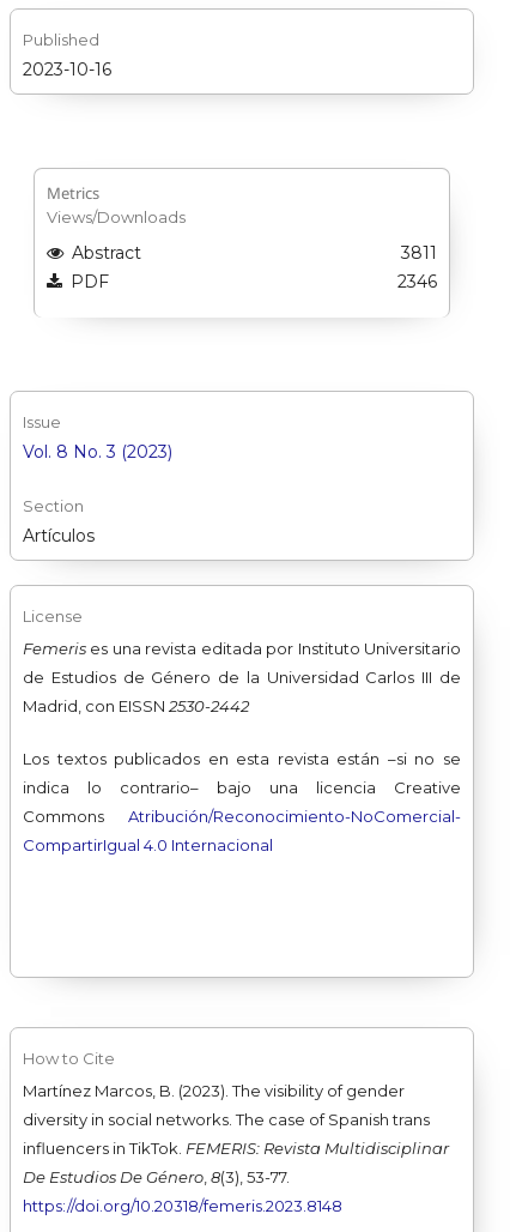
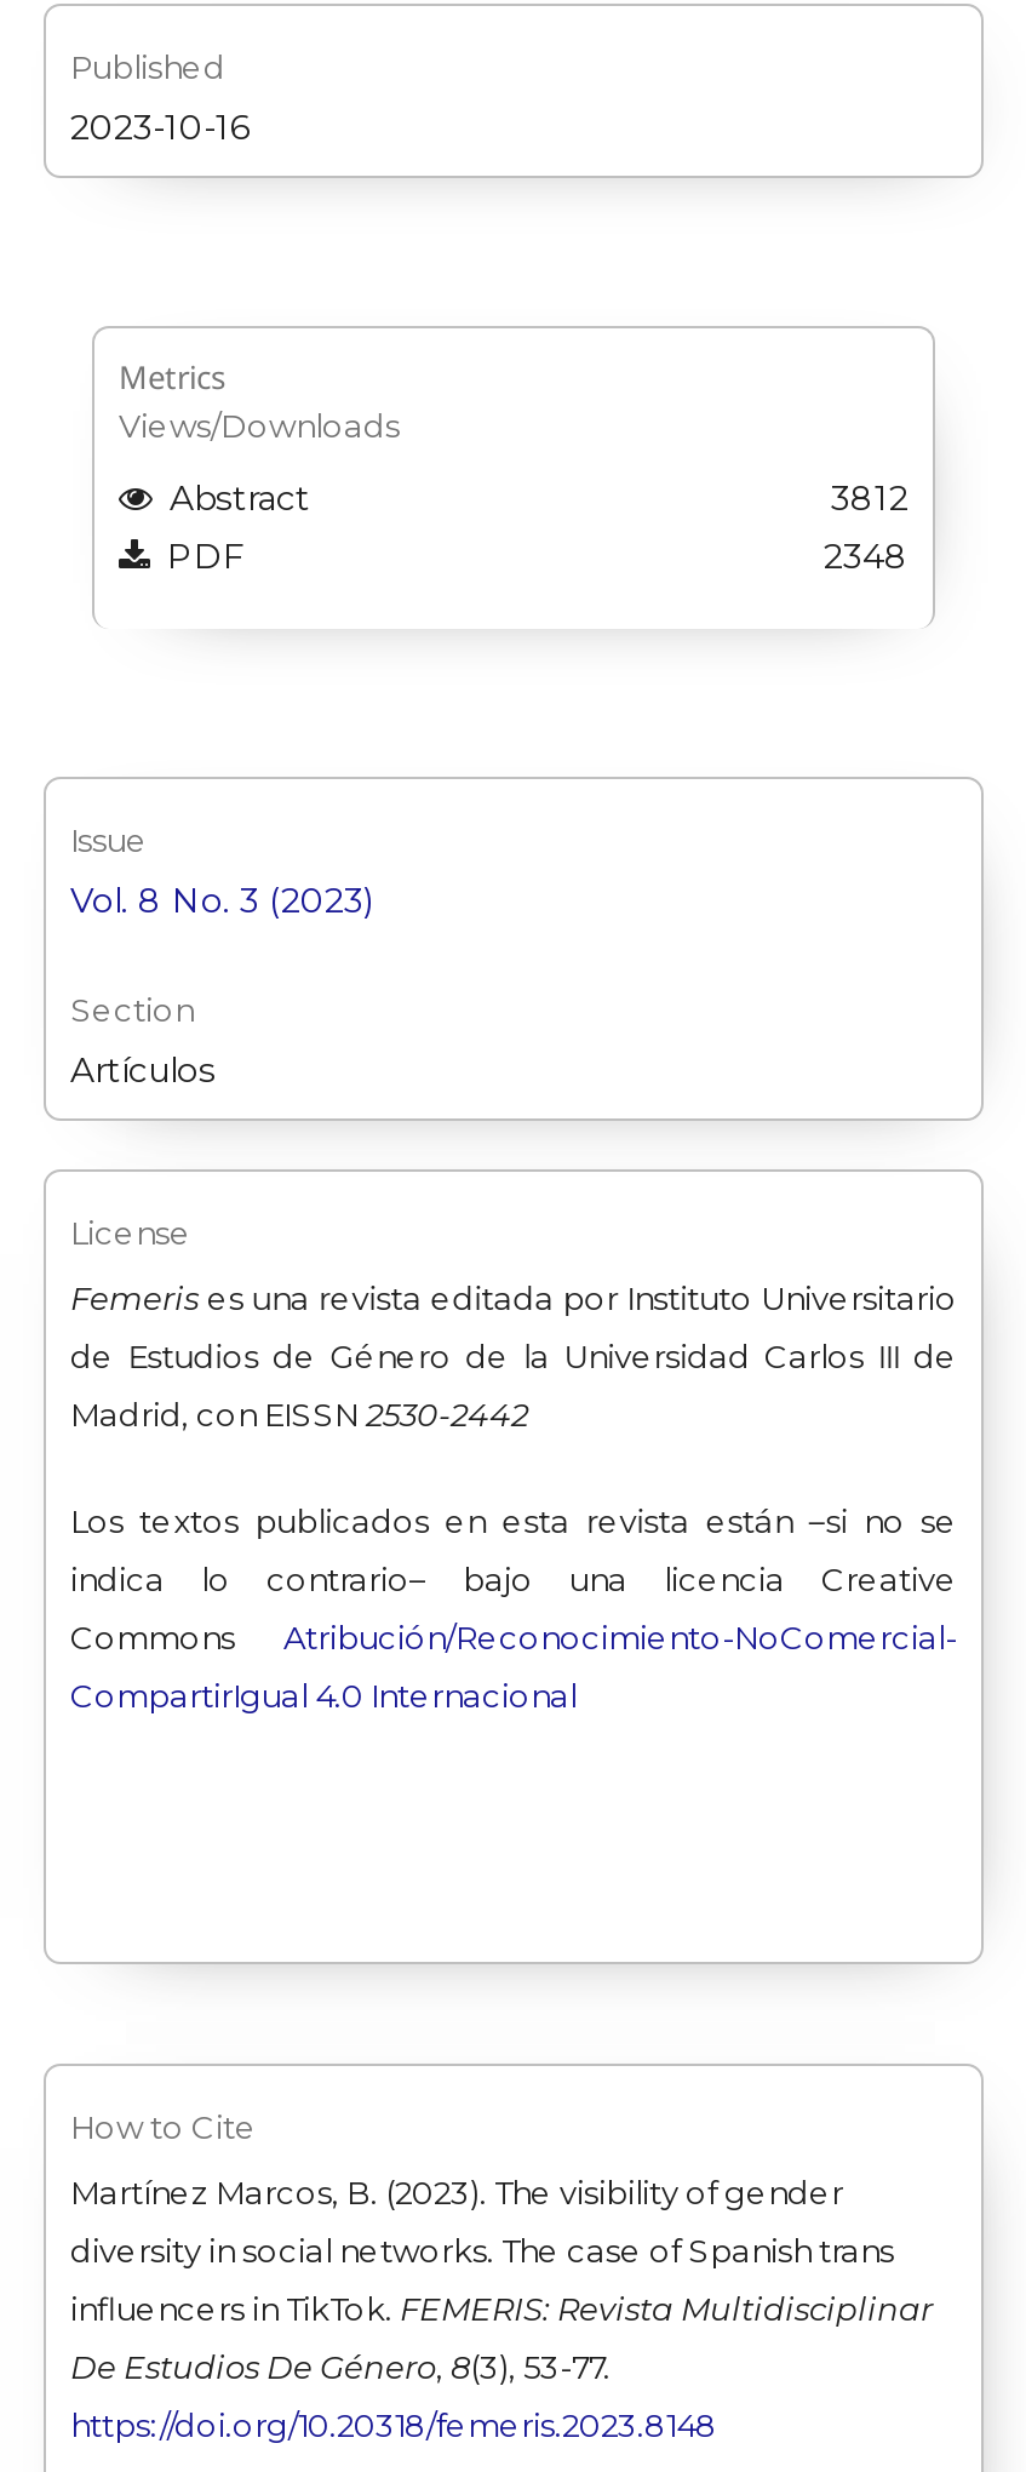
- 3811
+ 3812

- 2346
+ 2348
